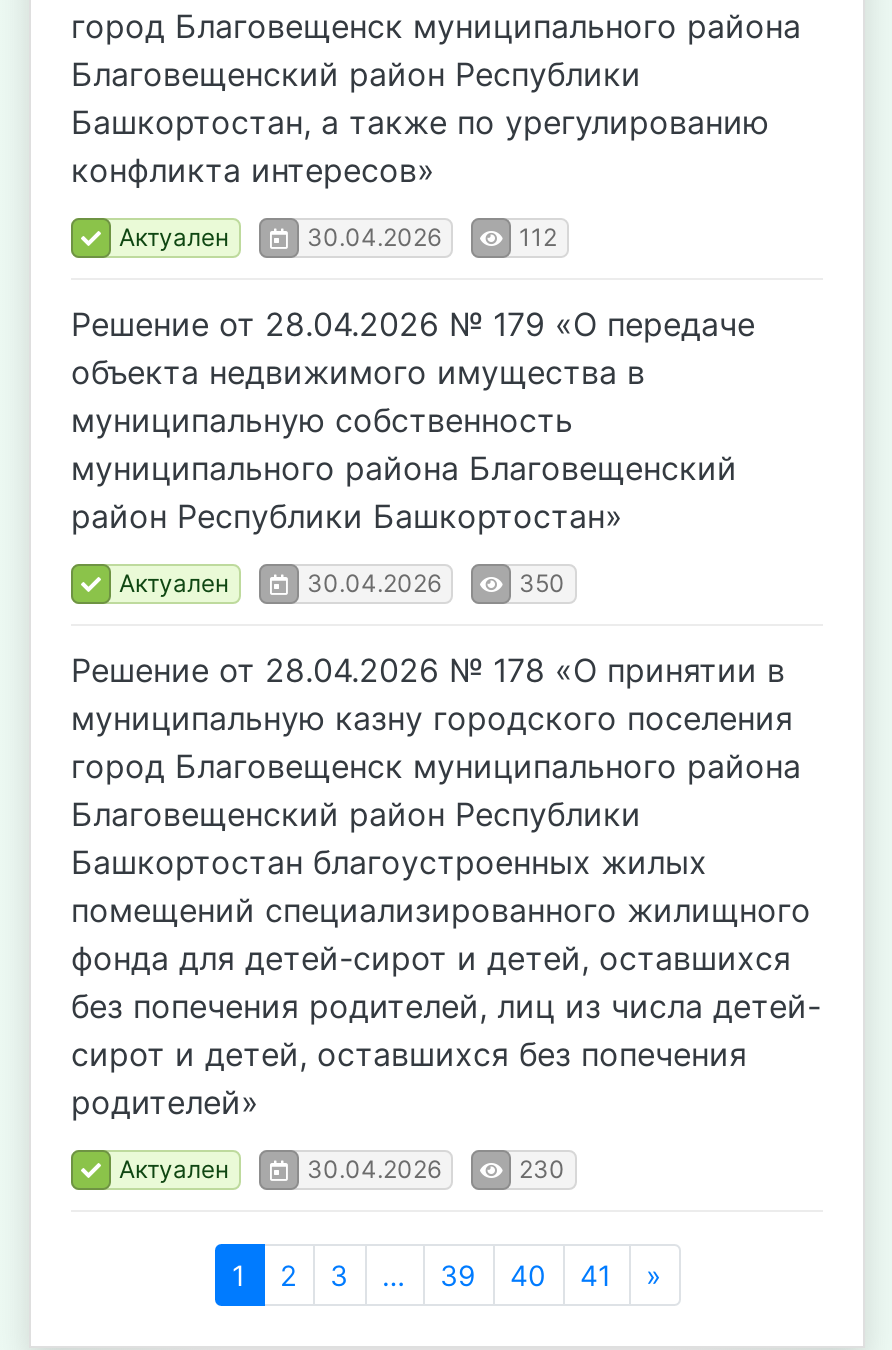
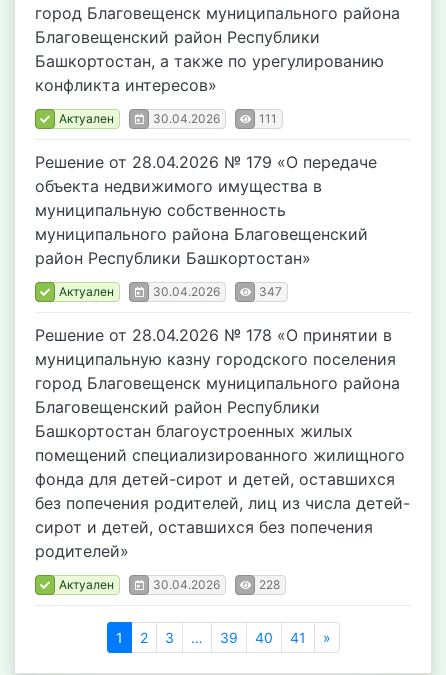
- 112
+ 111

- 350
+ 347

- 230
+ 228
